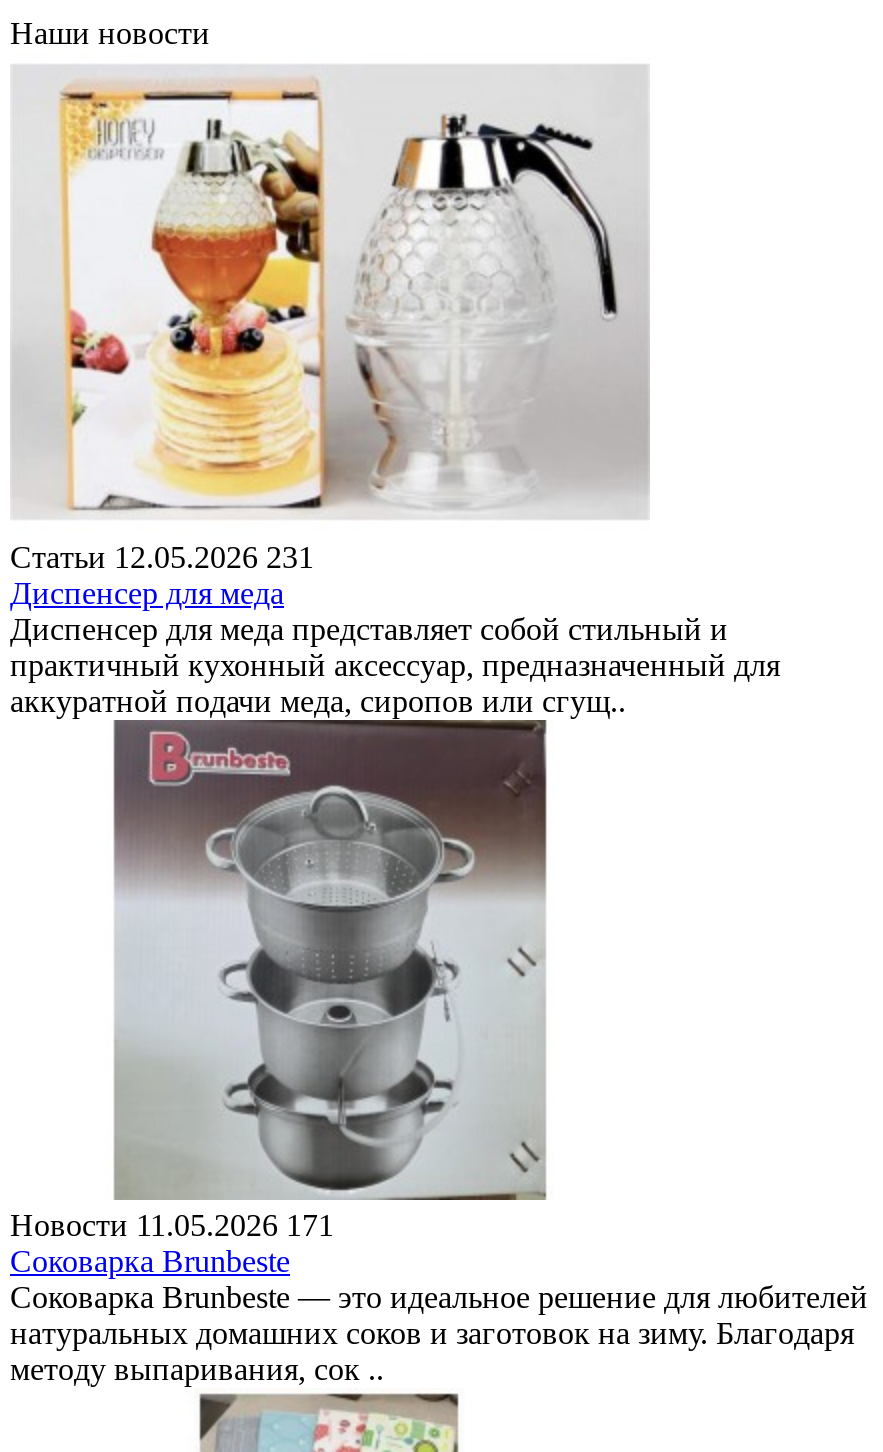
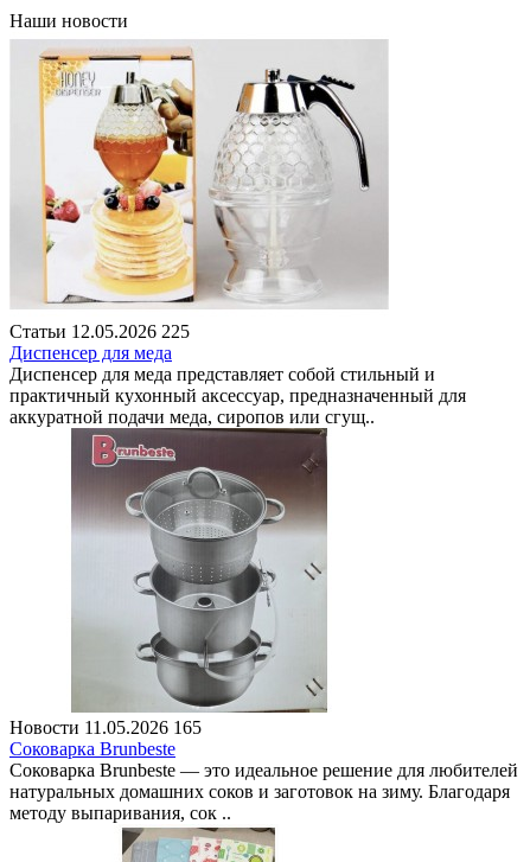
- Статьи 12.05.2026 231
+ Статьи 12.05.2026 225

- Новости 11.05.2026 171
+ Новости 11.05.2026 165
